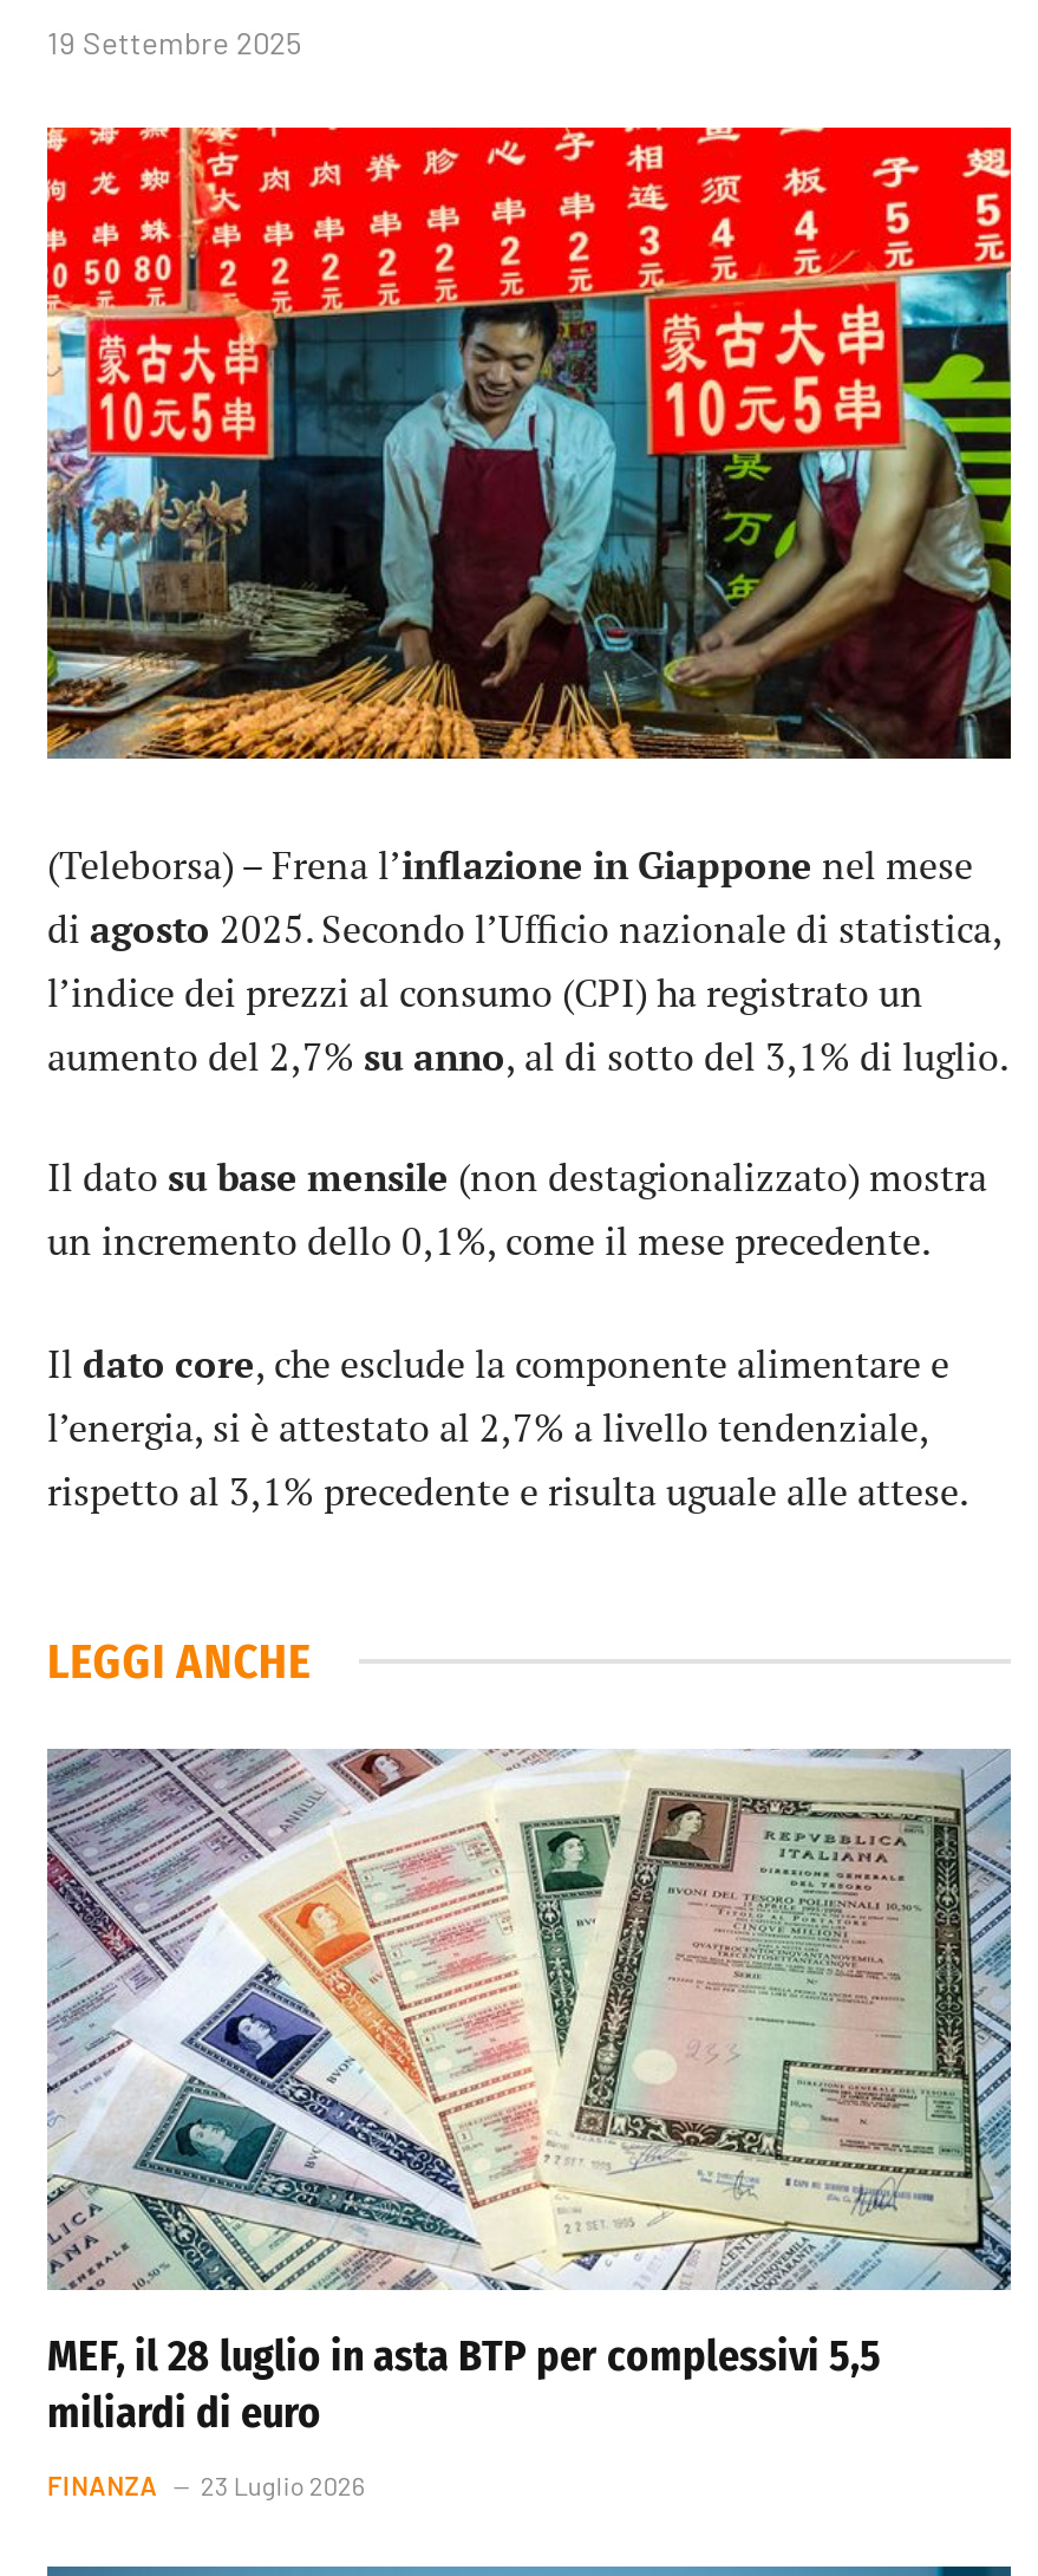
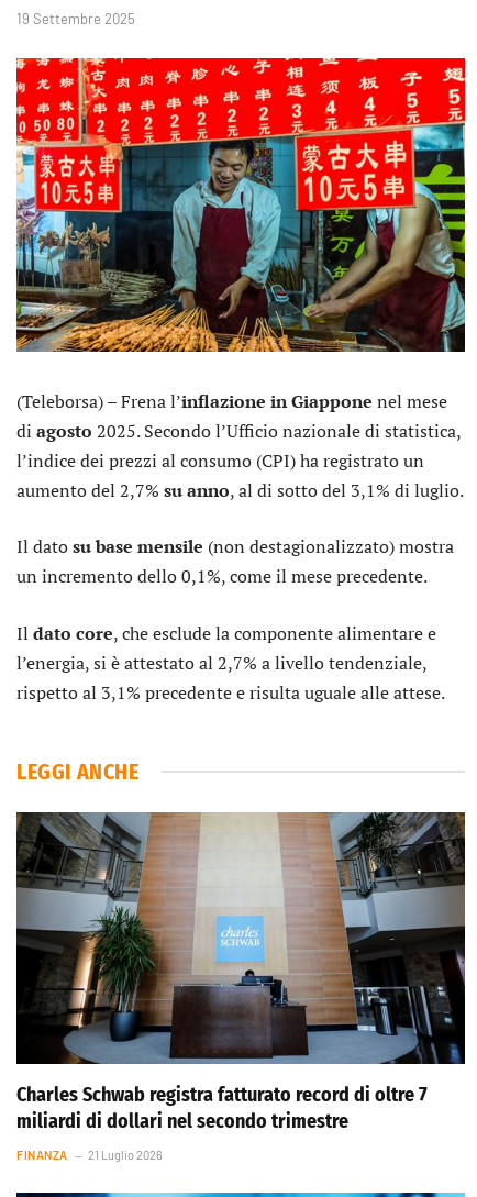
- [image]
- MEF, il 28 luglio in asta BTP per complessivi 5,5
- miliardi di euro
+ [image]
+ Charles Schwab registra fatturato record di oltre 7
+ miliardi di dollari nel secondo trimestre

- FINANZA 23 Luglio 2026
+ FINANZA 21 Luglio 2026
